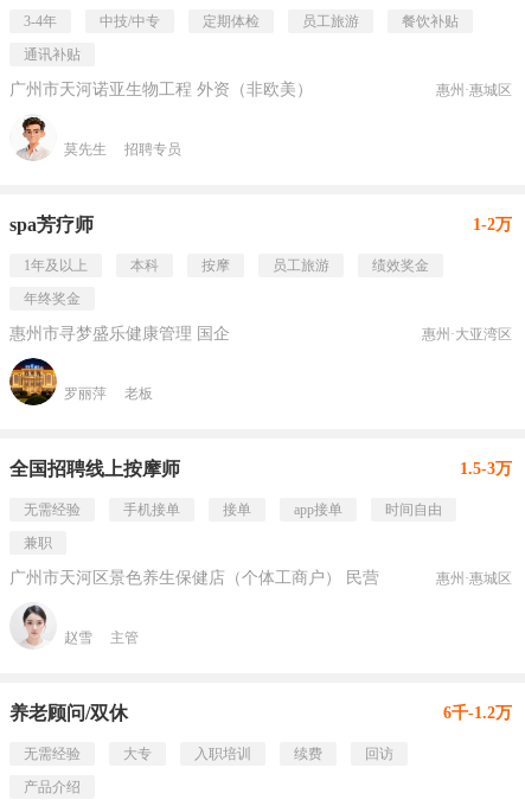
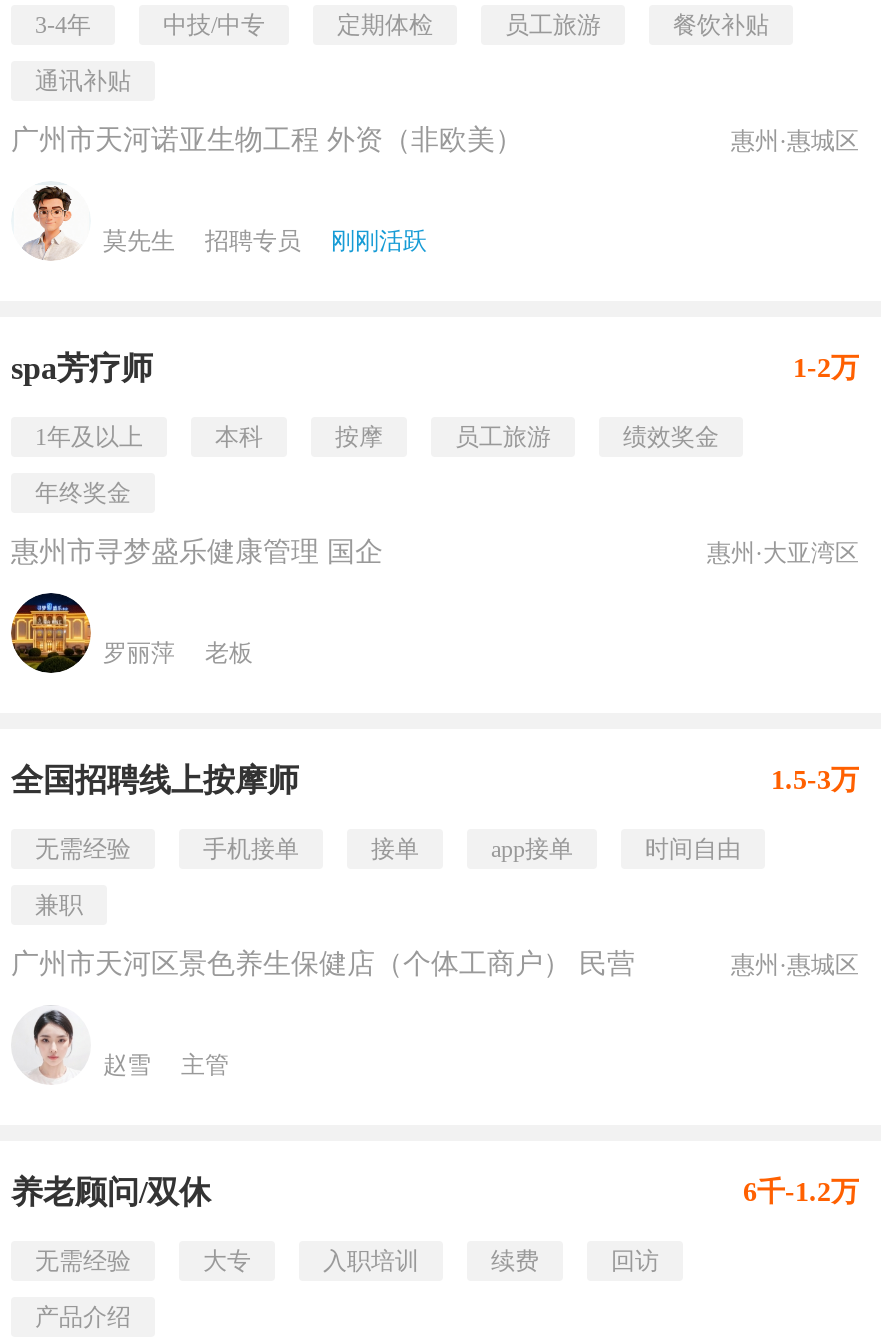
+ 刚刚活跃
